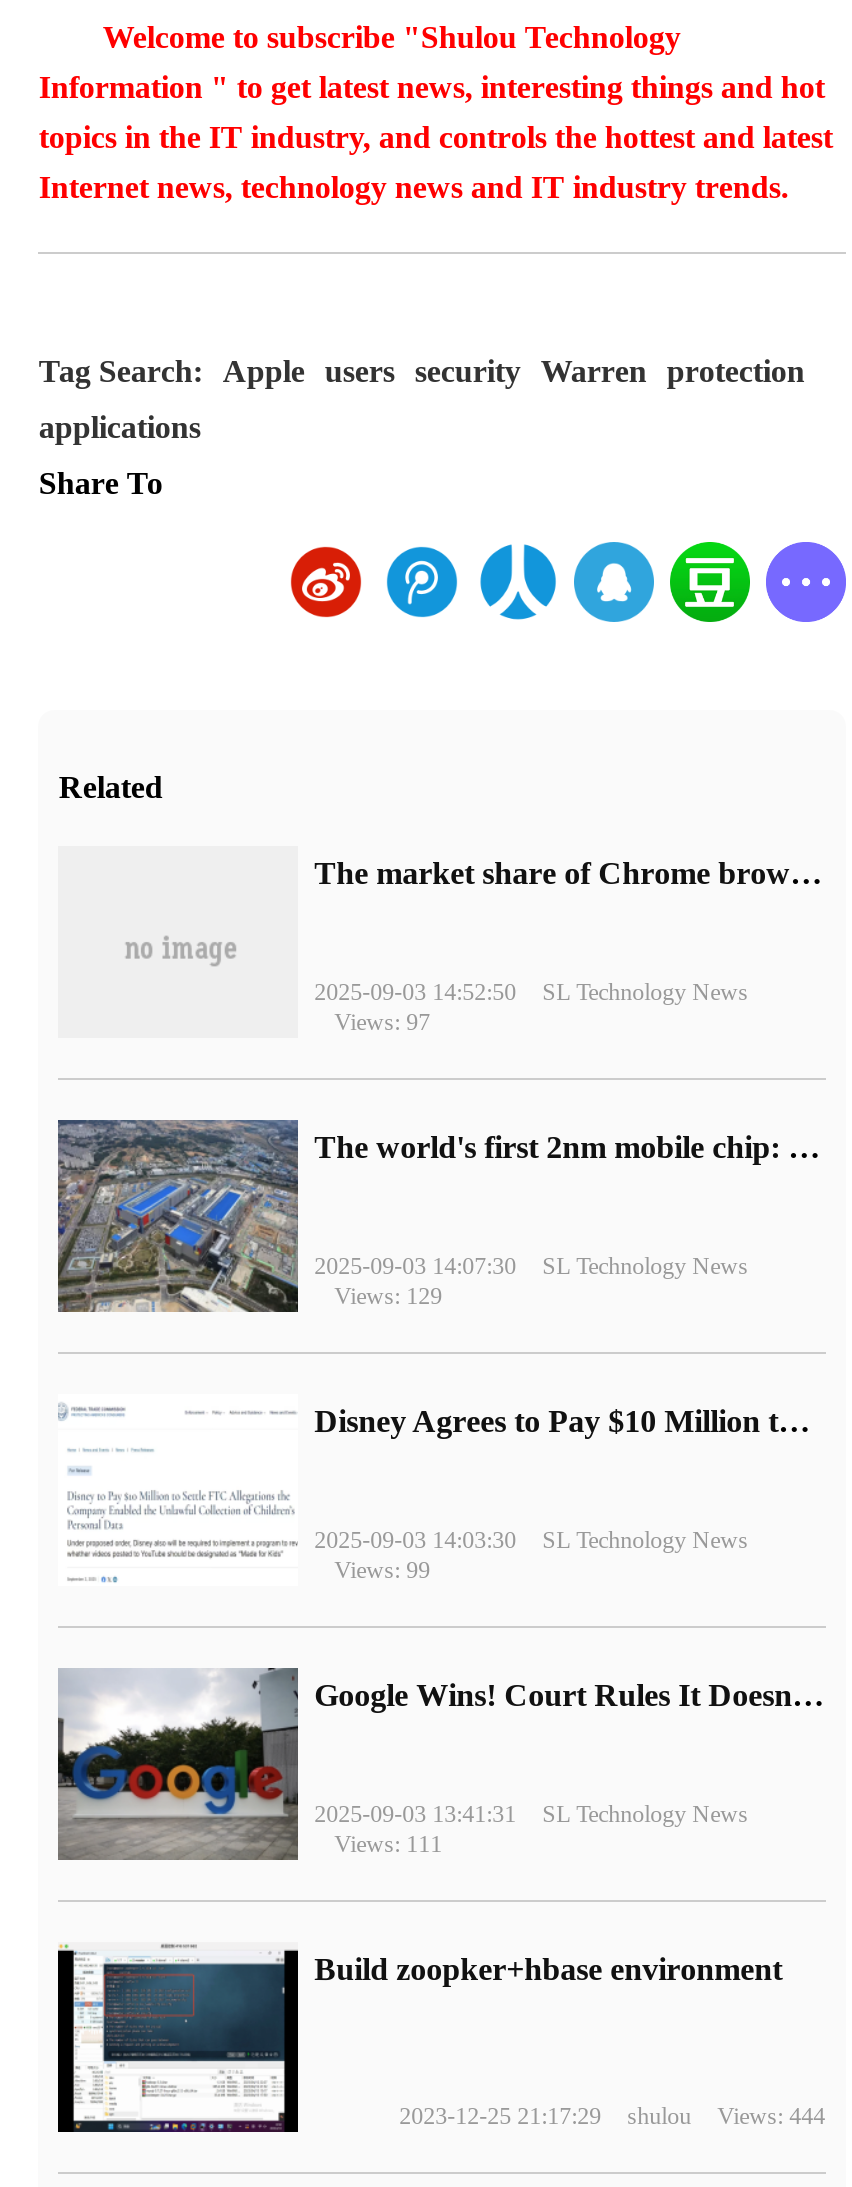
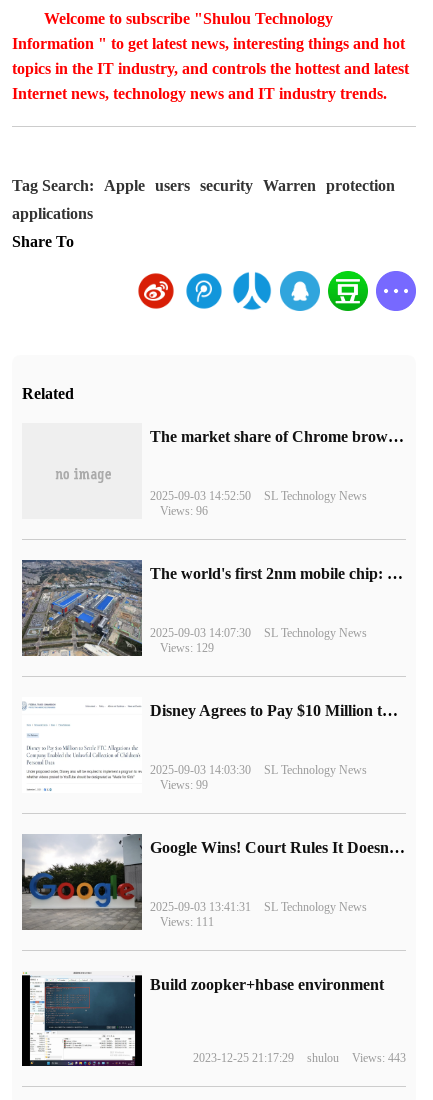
- Views: 97
+ Views: 96

- 2023-12-25 21:17:29 shulou Views: 444
+ 2023-12-25 21:17:29 shulou Views: 443
